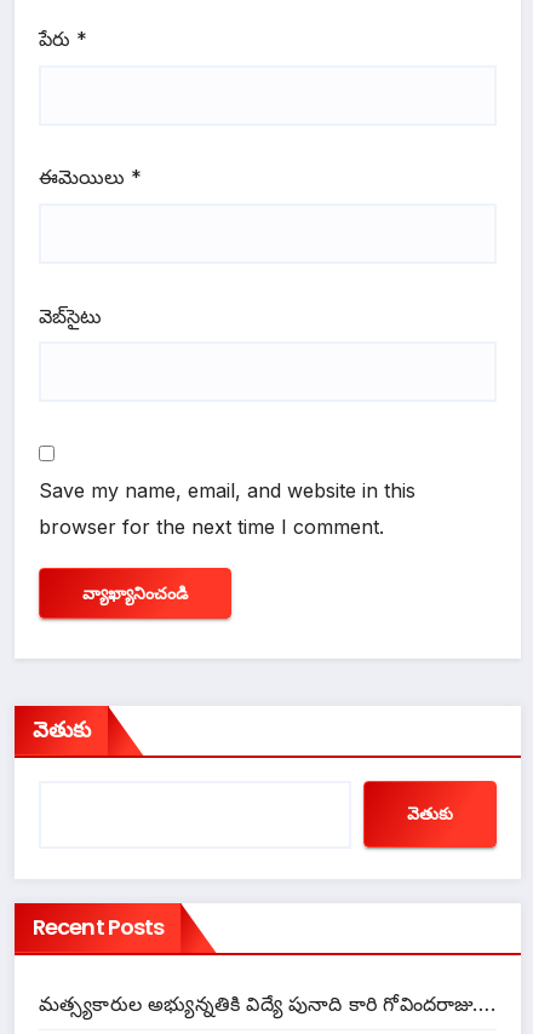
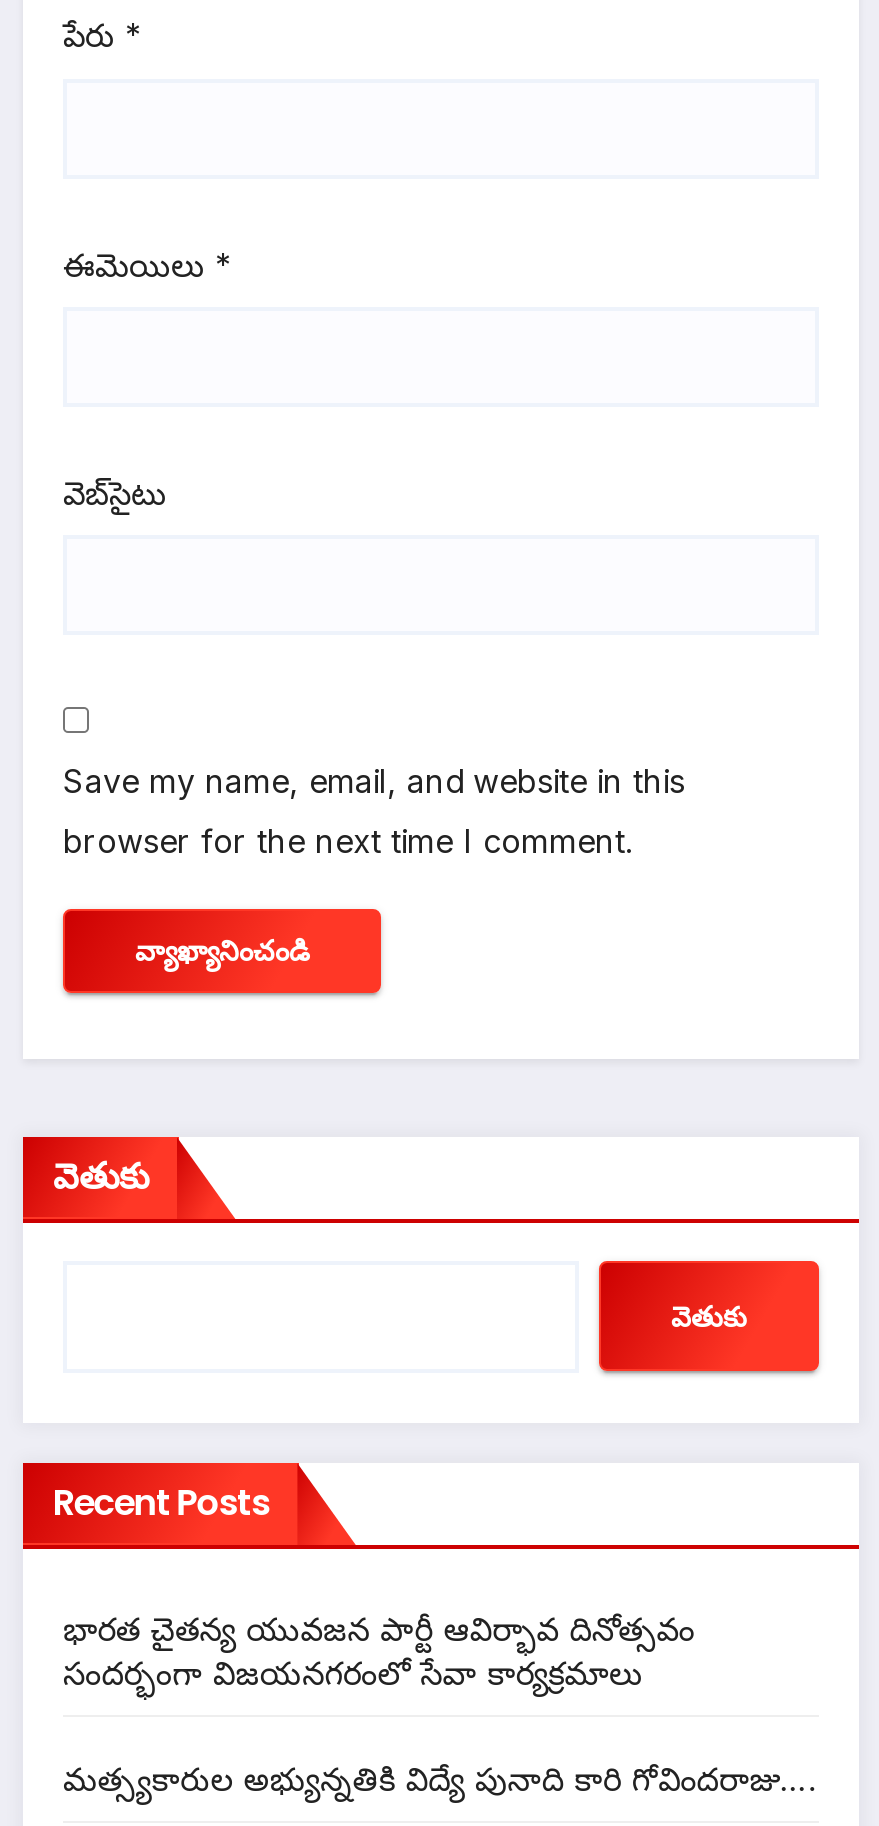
+ భారత చైతన్య యువజన పార్టీ ఆవిర్భావ దినోత్సవం
+ సందర్భంగా విజయనగరంలో సేవా కార్యక్రమాలు
